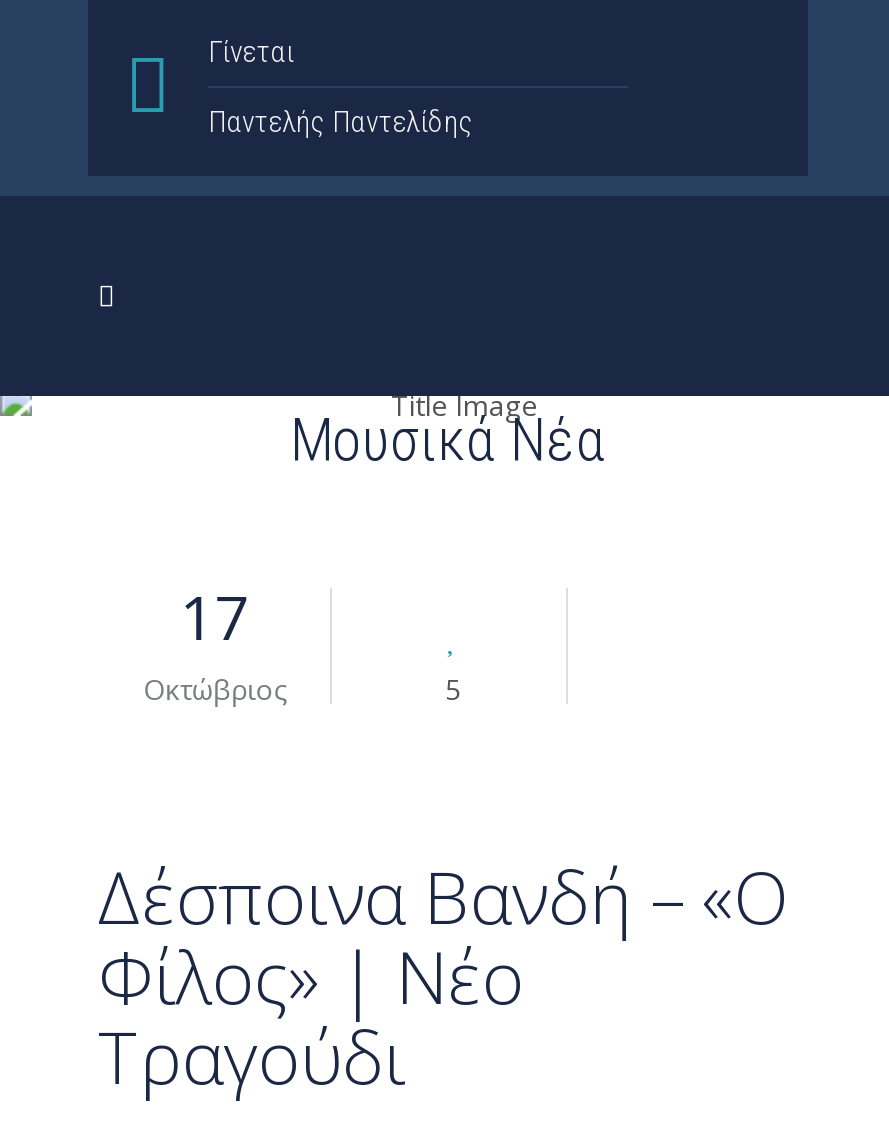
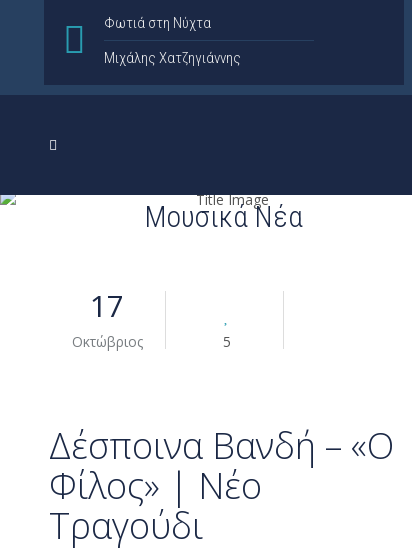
- Γίνεται
+ Φωτιά στη Νύχτα

- Παντελής Παντελίδης
+ Μιχάλης Χατζηγιάννης
